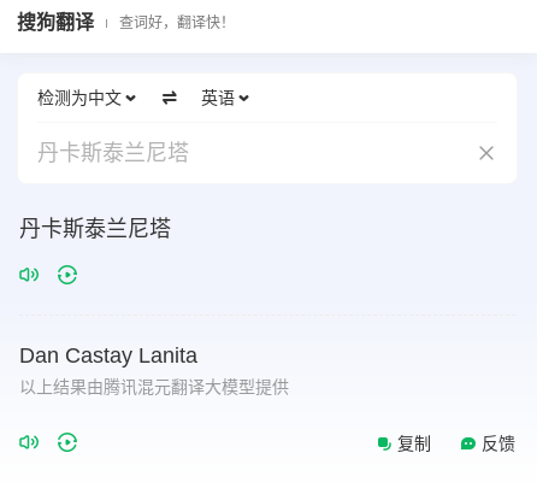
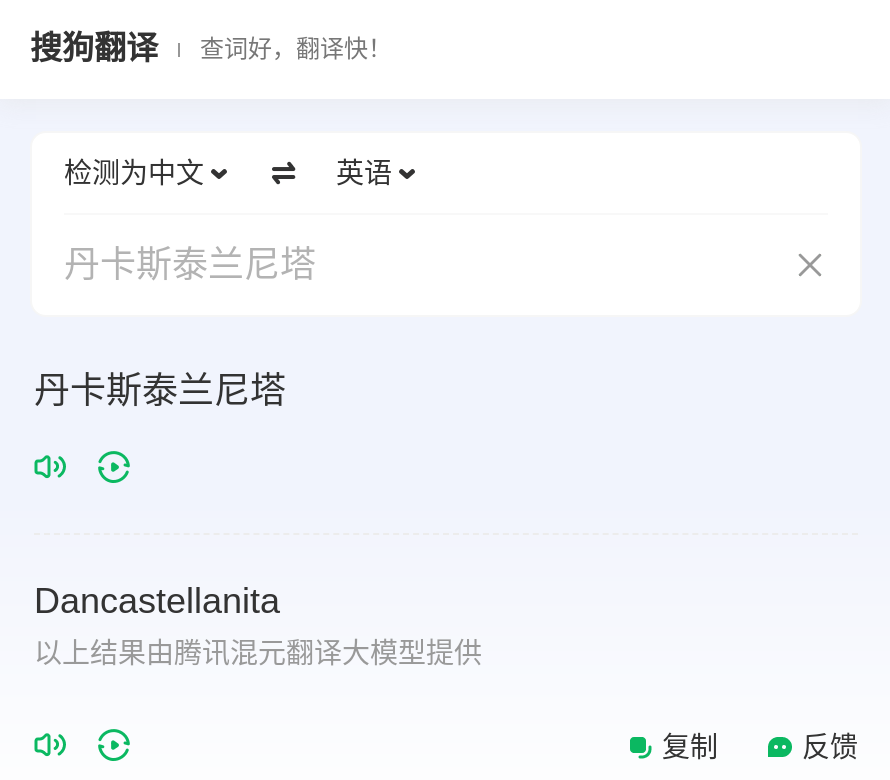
- Dan Castay Lanita
+ Dancastellanita
